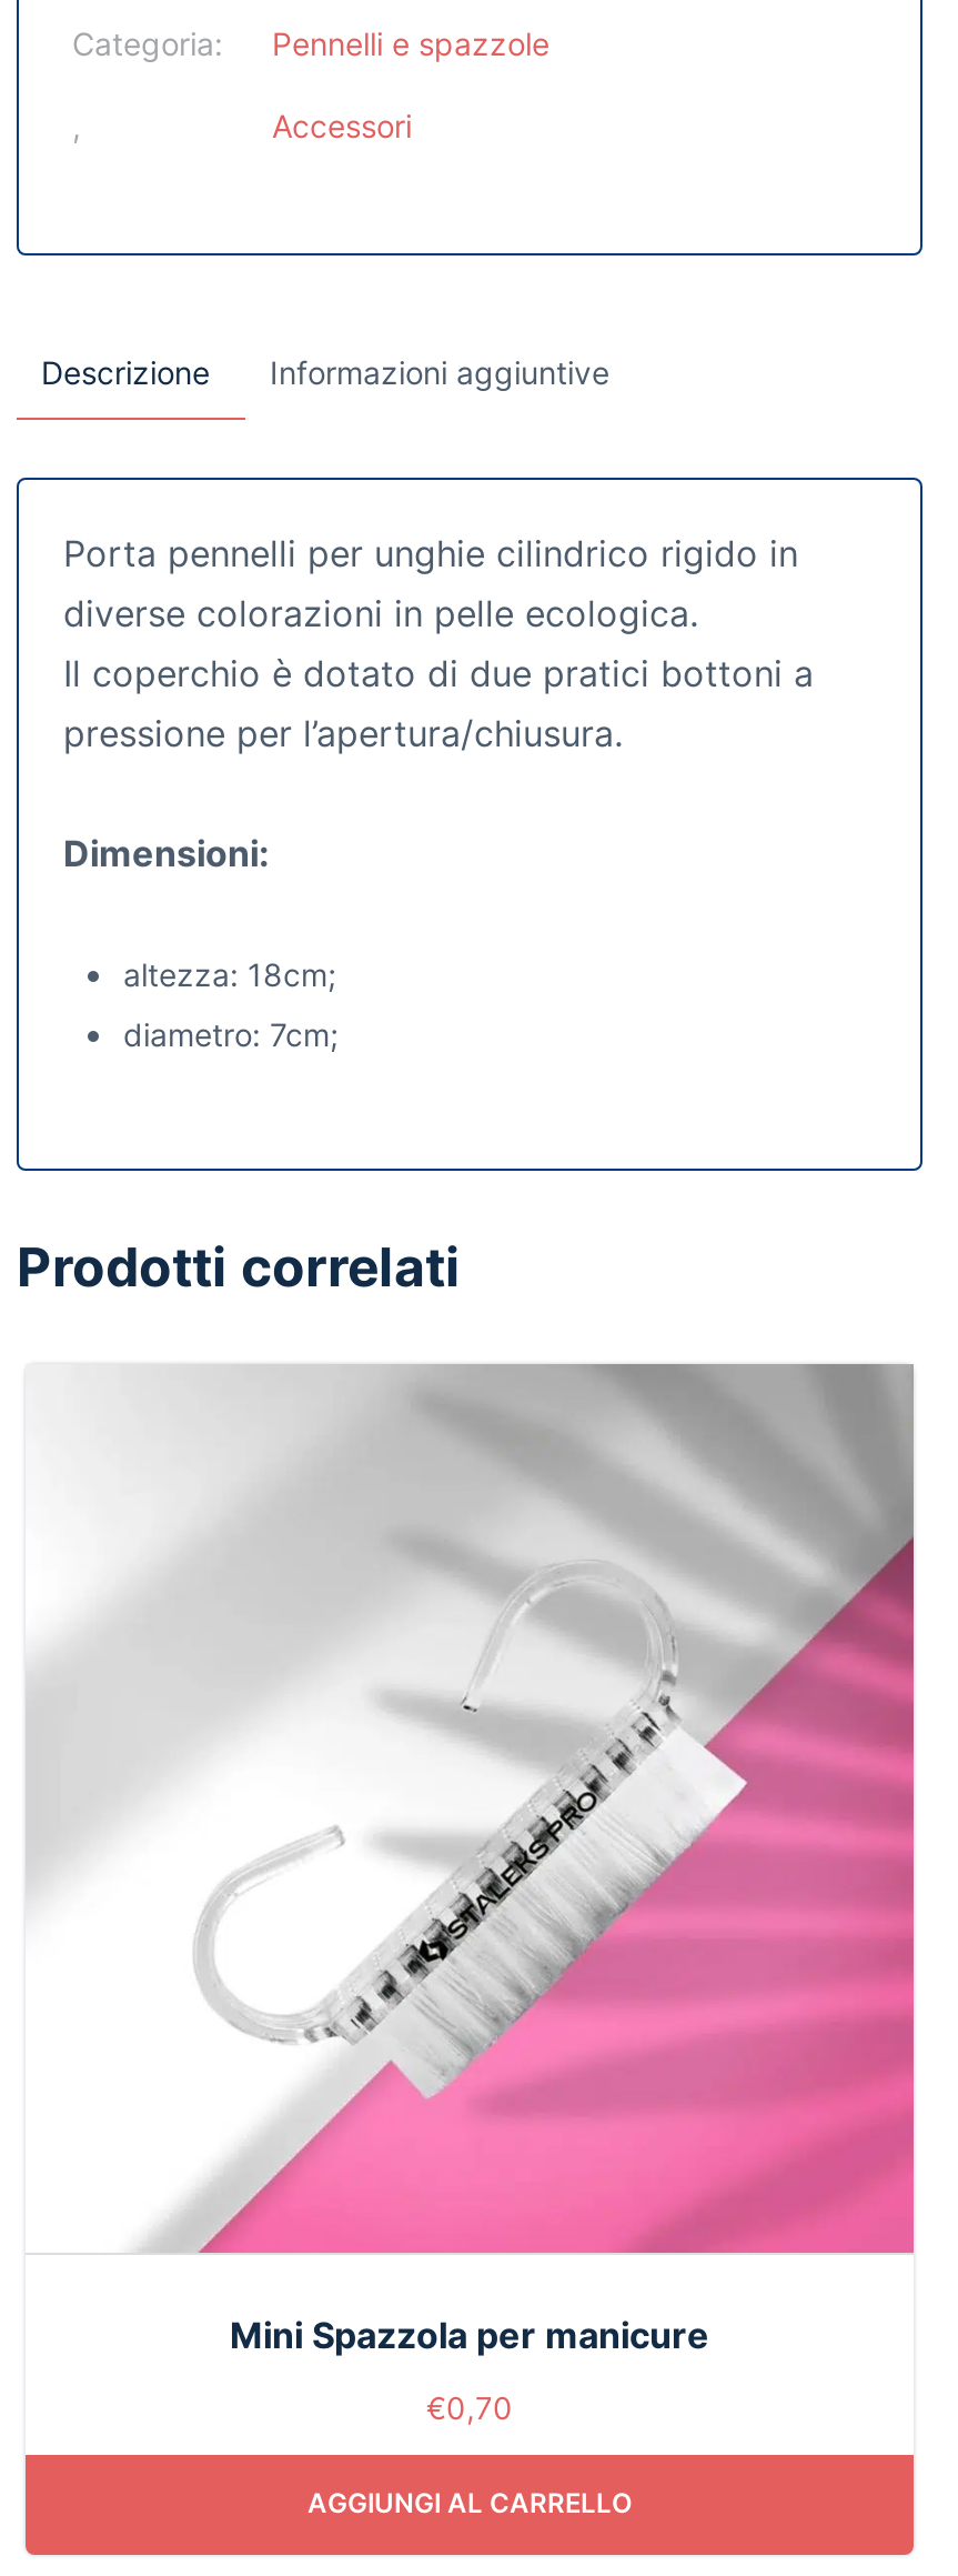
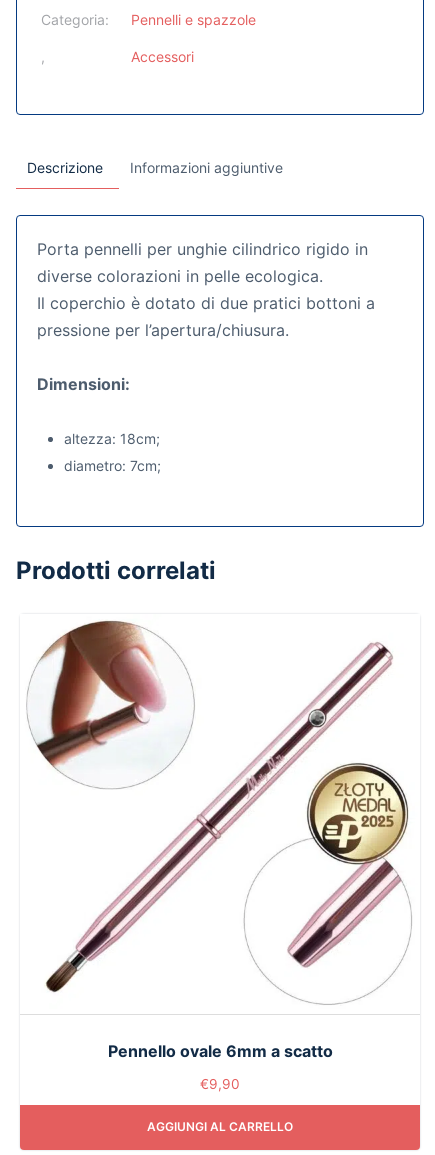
- [image]
- Mini Spazzola per manicure
+ [image]
+ Pennello ovale 6mm a scatto

- €0,70
+ €9,90
